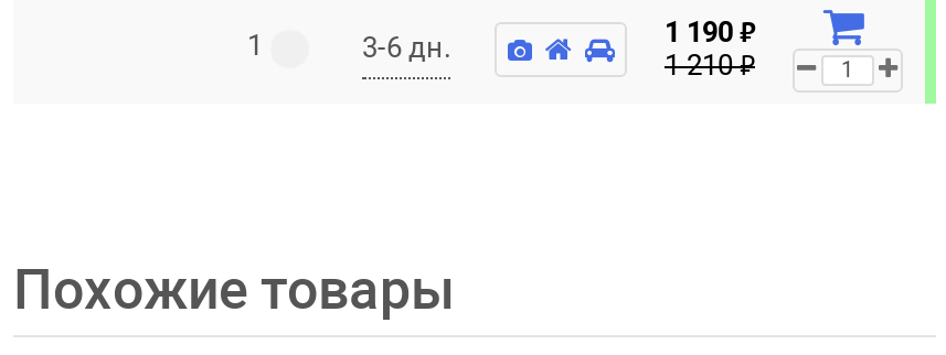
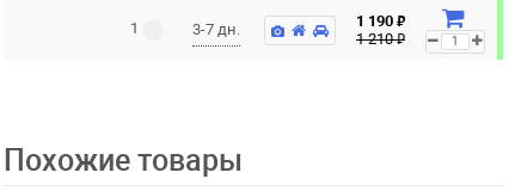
- 3-6 дн.
+ 3-7 дн.
